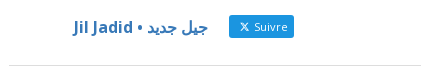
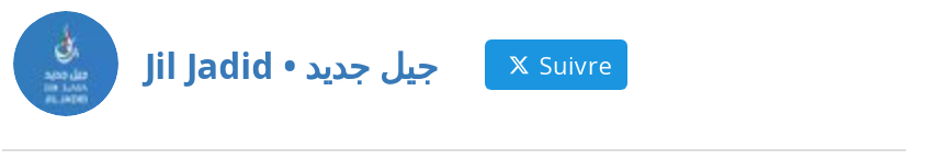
+ [image]
